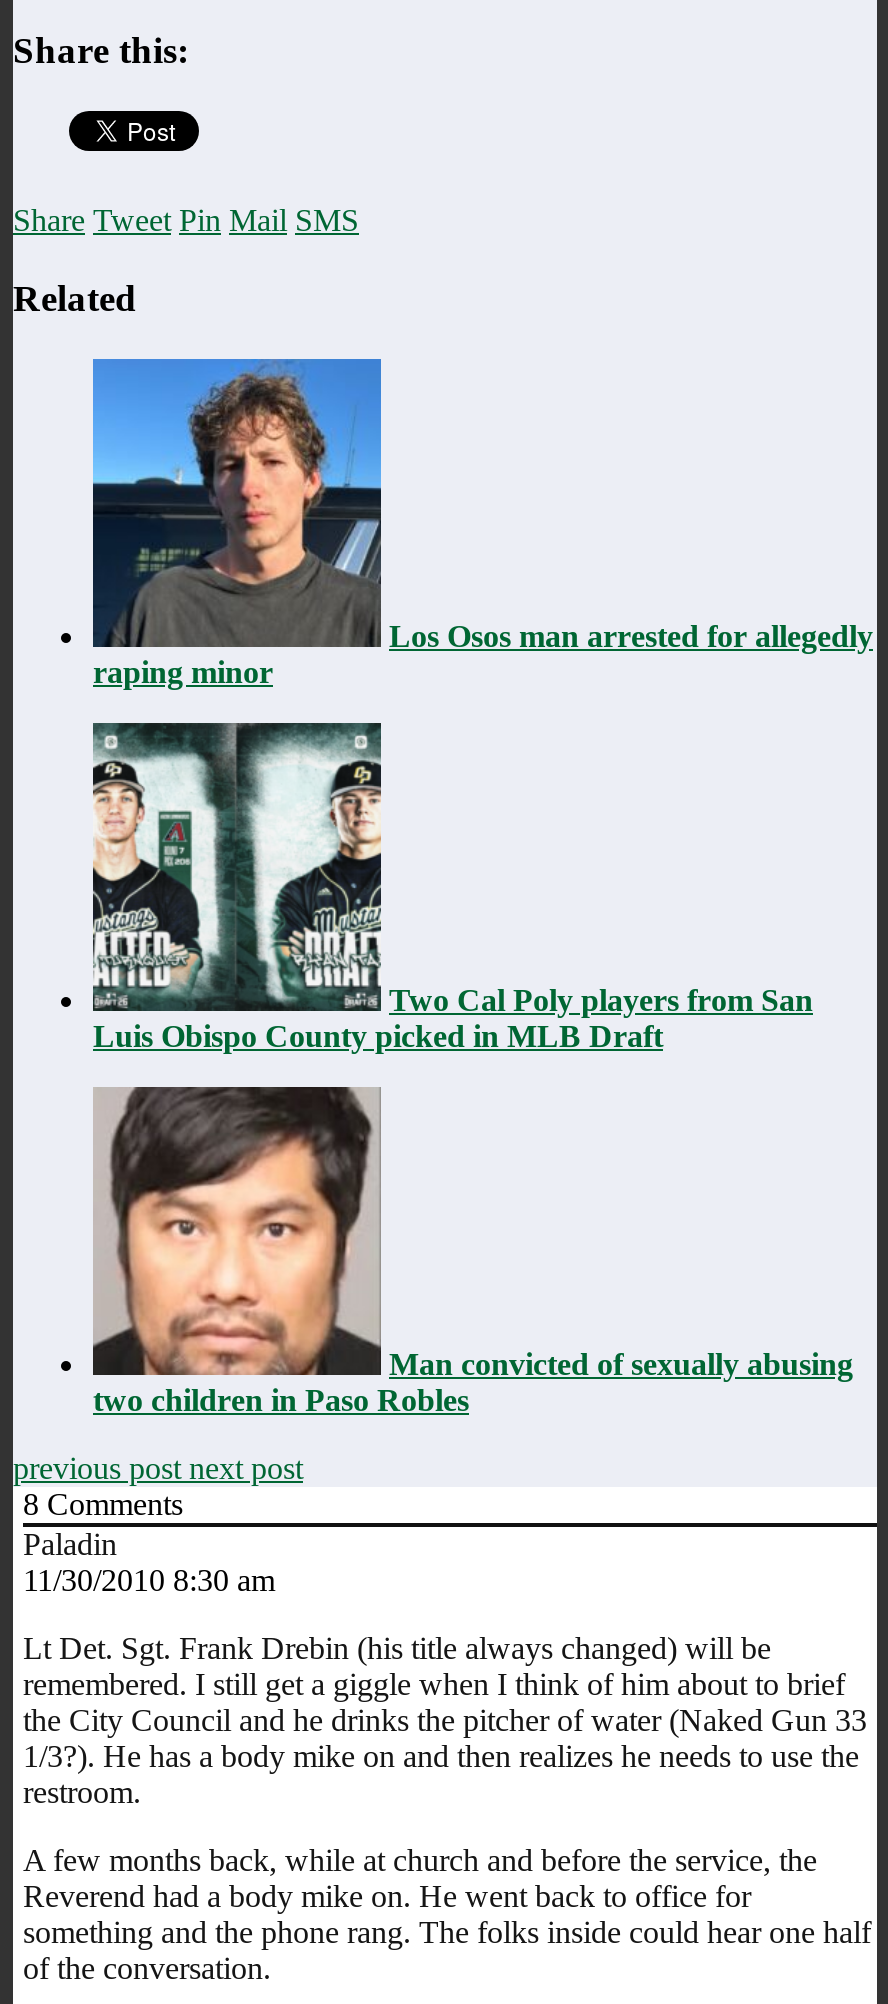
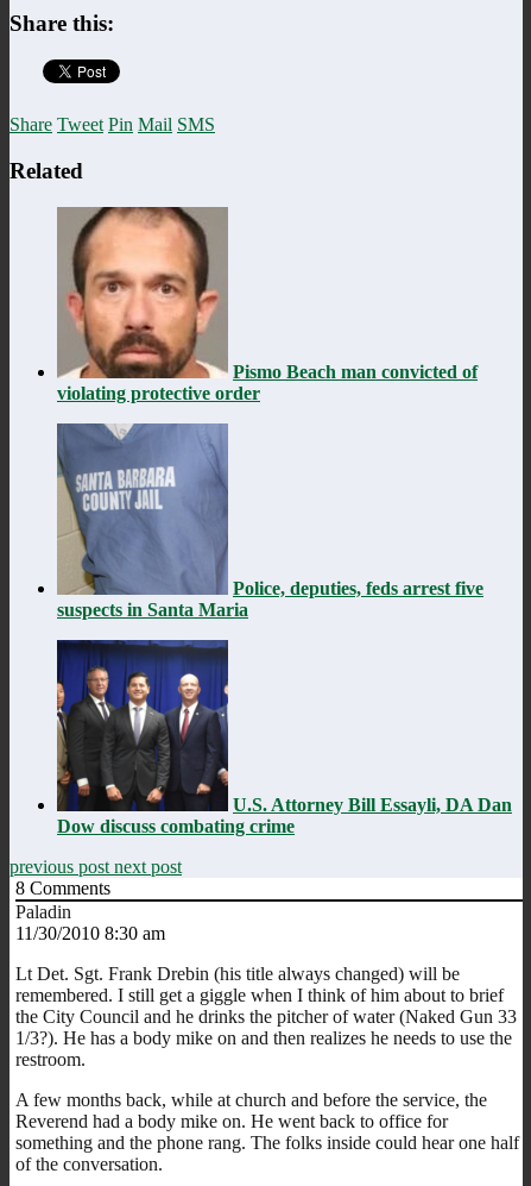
- [image]
- Los Osos man arrested for allegedly
- raping minor
+ [image]
+ Pismo Beach man convicted of
+ violating protective order

- [image]
- Two Cal Poly players from San
- Luis Obispo County picked in MLB Draft
+ [image]
+ Police, deputies, feds arrest five
+ suspects in Santa Maria

- [image]
- Man convicted of sexually abusing
- two children in Paso Robles
+ [image]
+ U.S. Attorney Bill Essayli, DA Dan
+ Dow discuss combating crime
